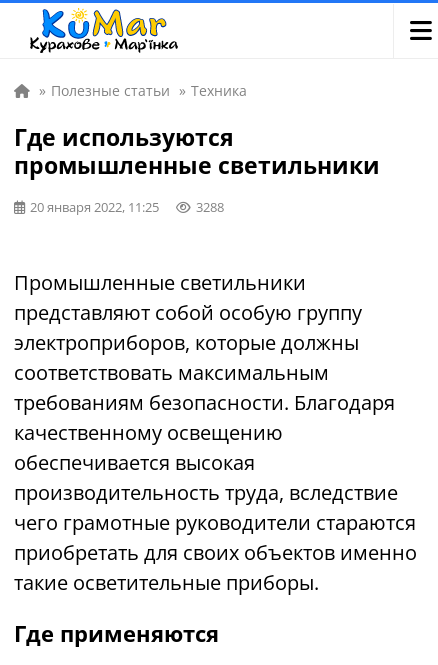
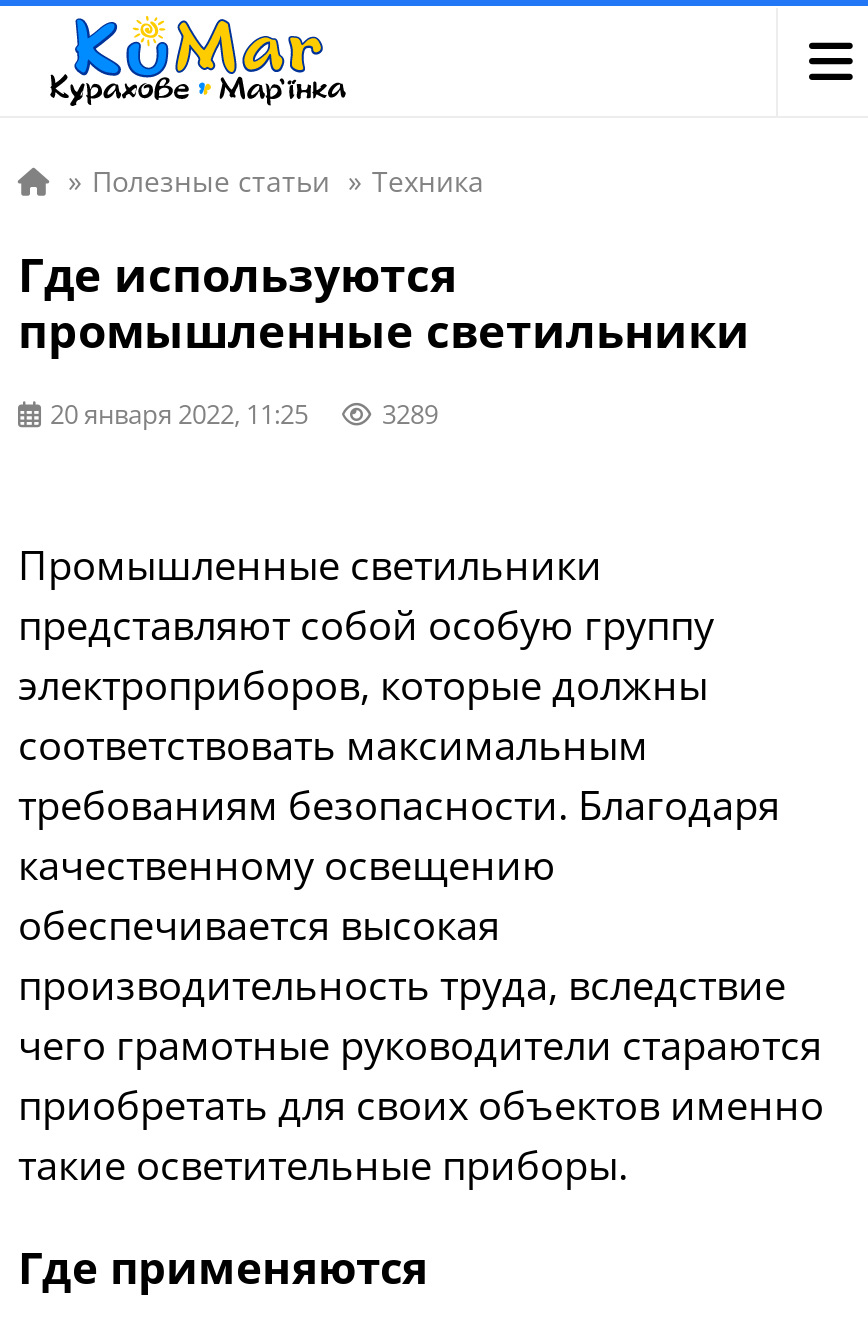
- 3288
+ 3289
